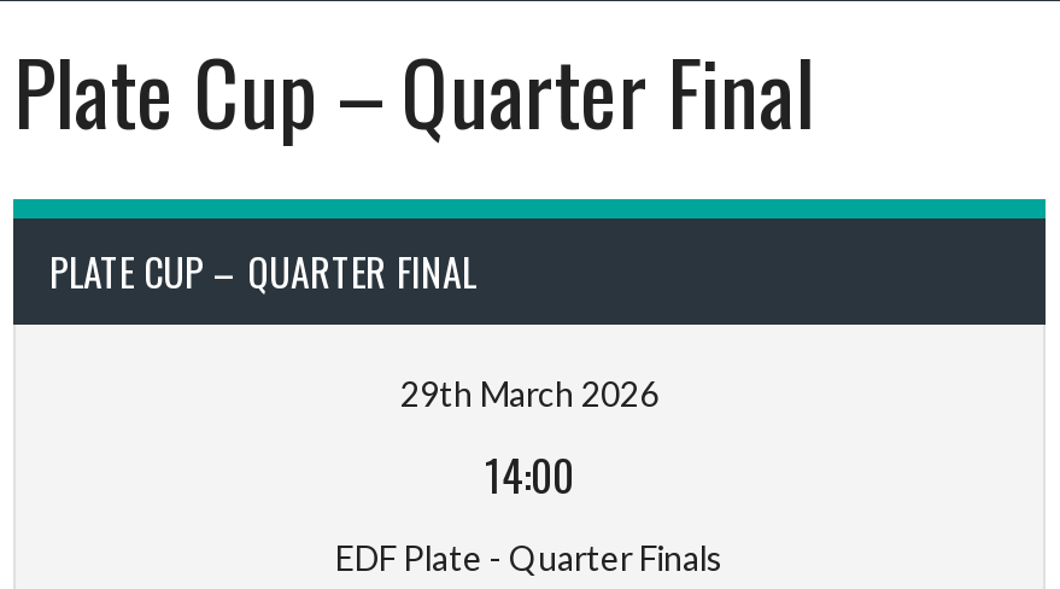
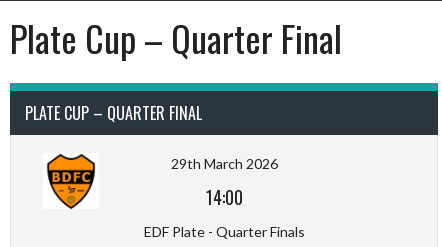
+ [image]
